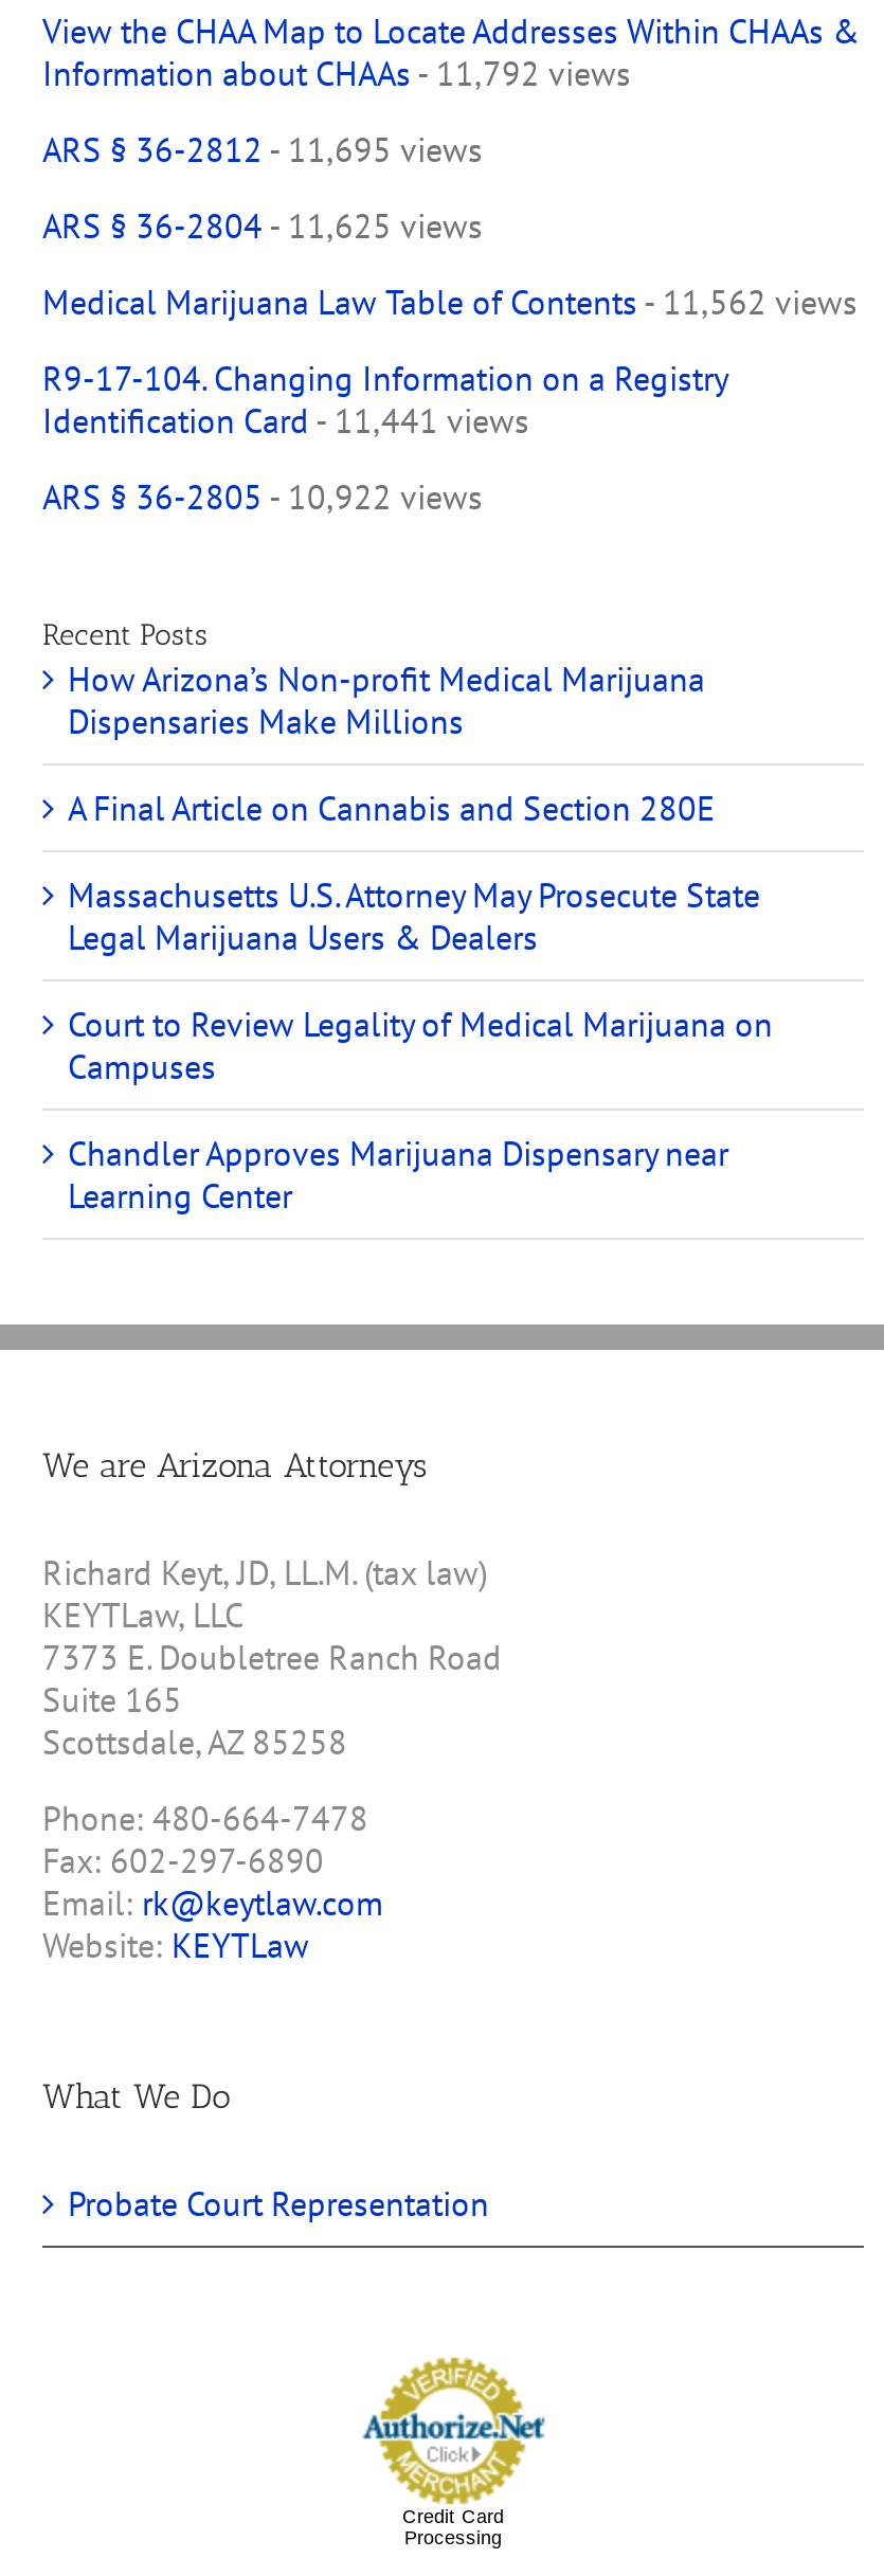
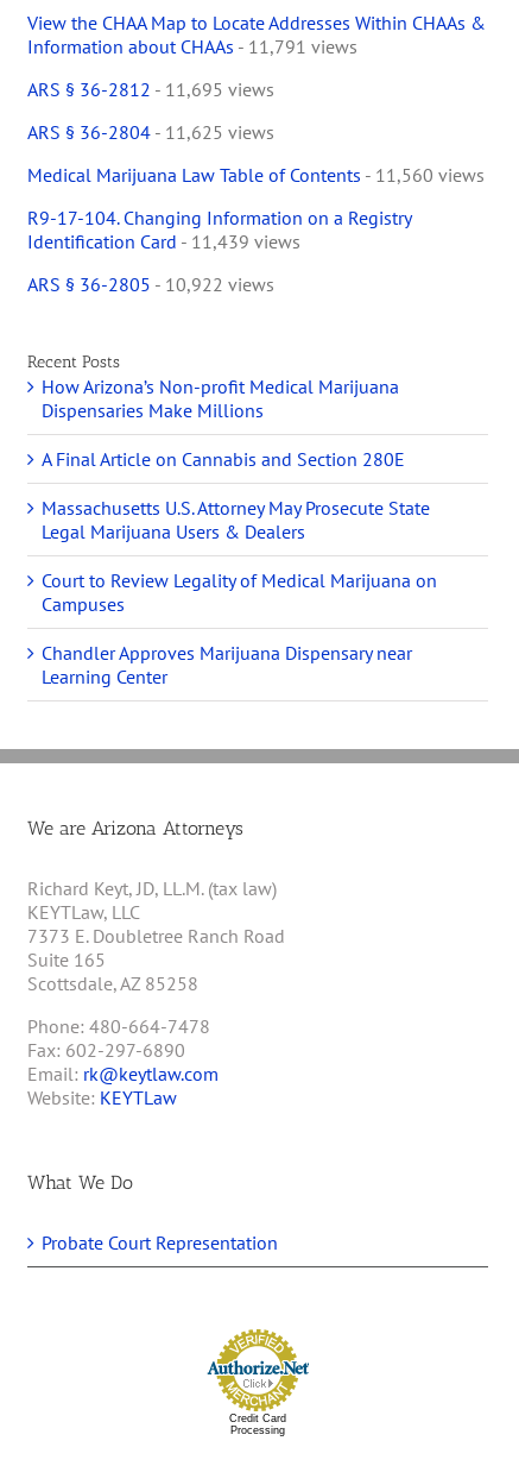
- Information about CHAAs - 11,792 views
+ Information about CHAAs - 11,791 views

- Medical Marijuana Law Table of Contents - 11,562 views
+ Medical Marijuana Law Table of Contents - 11,560 views

- Identification Card - 11,441 views
+ Identification Card - 11,439 views
